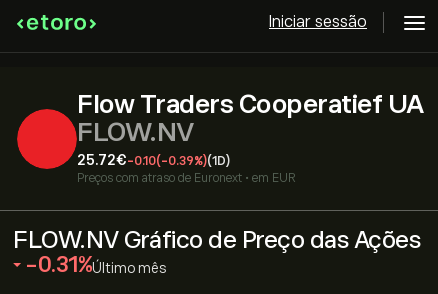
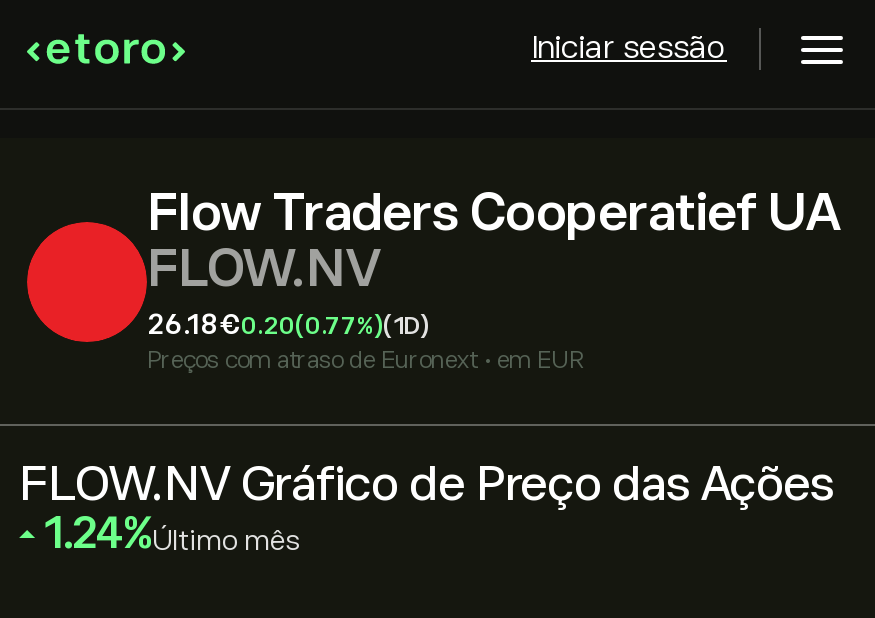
- 25.72€-0.10(-0.39%)(1D)
+ 26.18€0.20(0.77%)(1D)

- -0.31 Último mês
+ 1.24 Último mês
